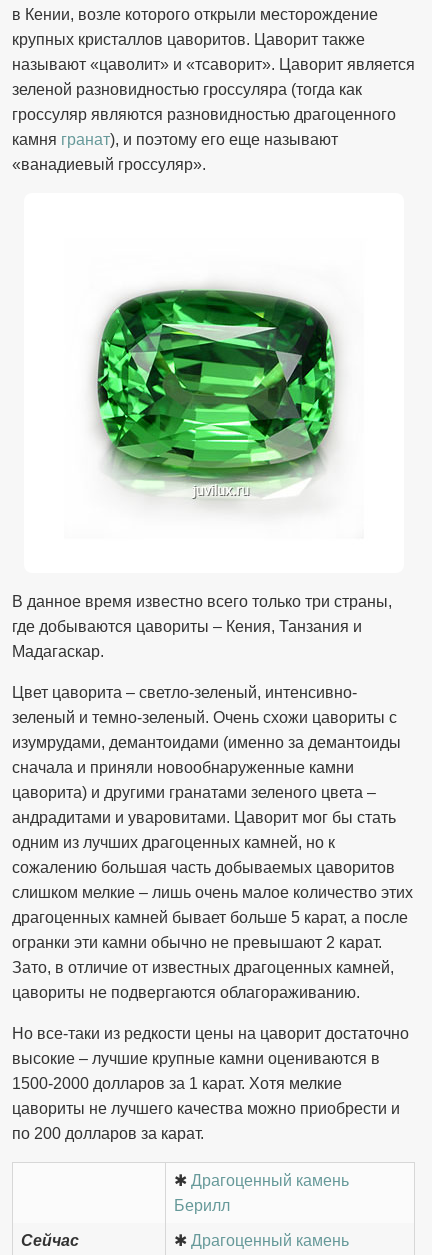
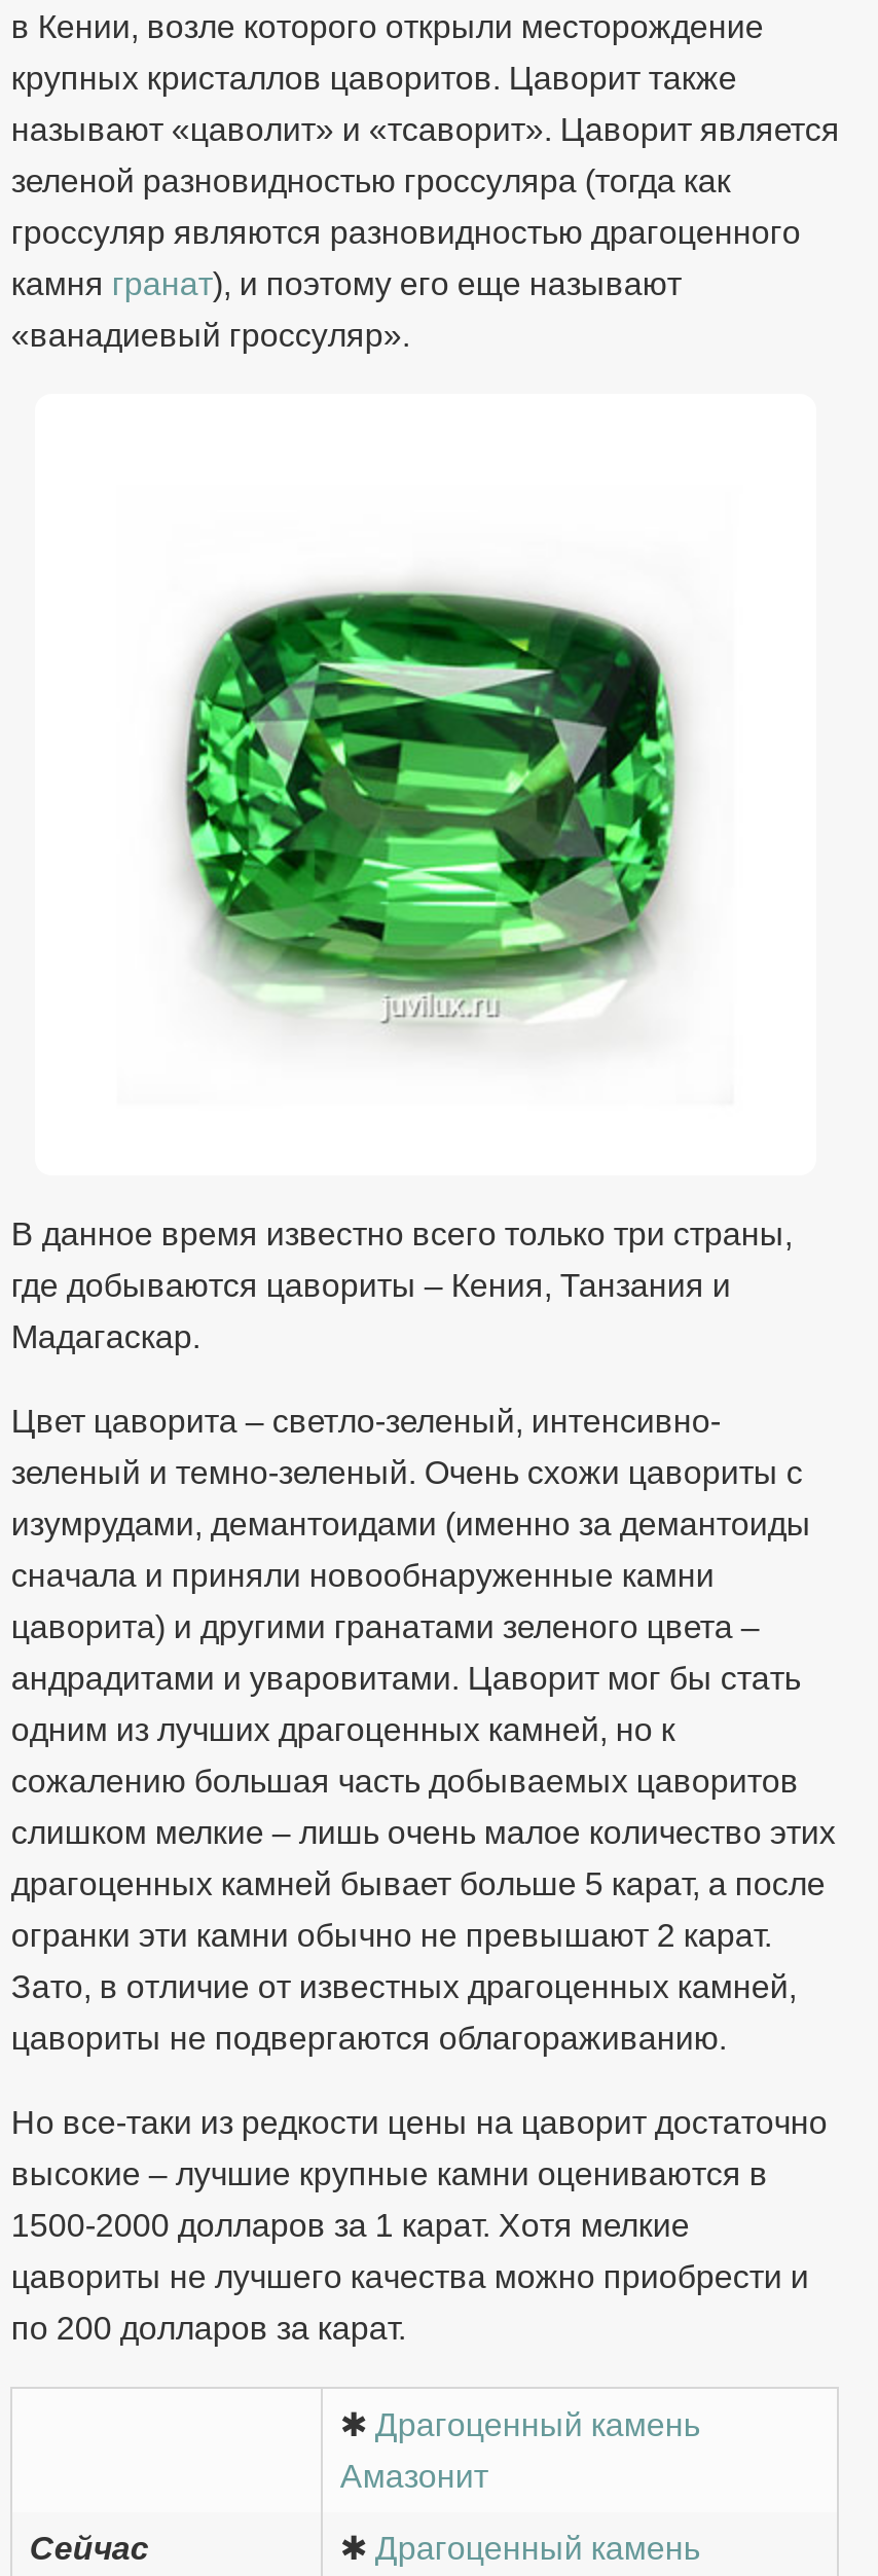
- Берилл
+ Амазонит
